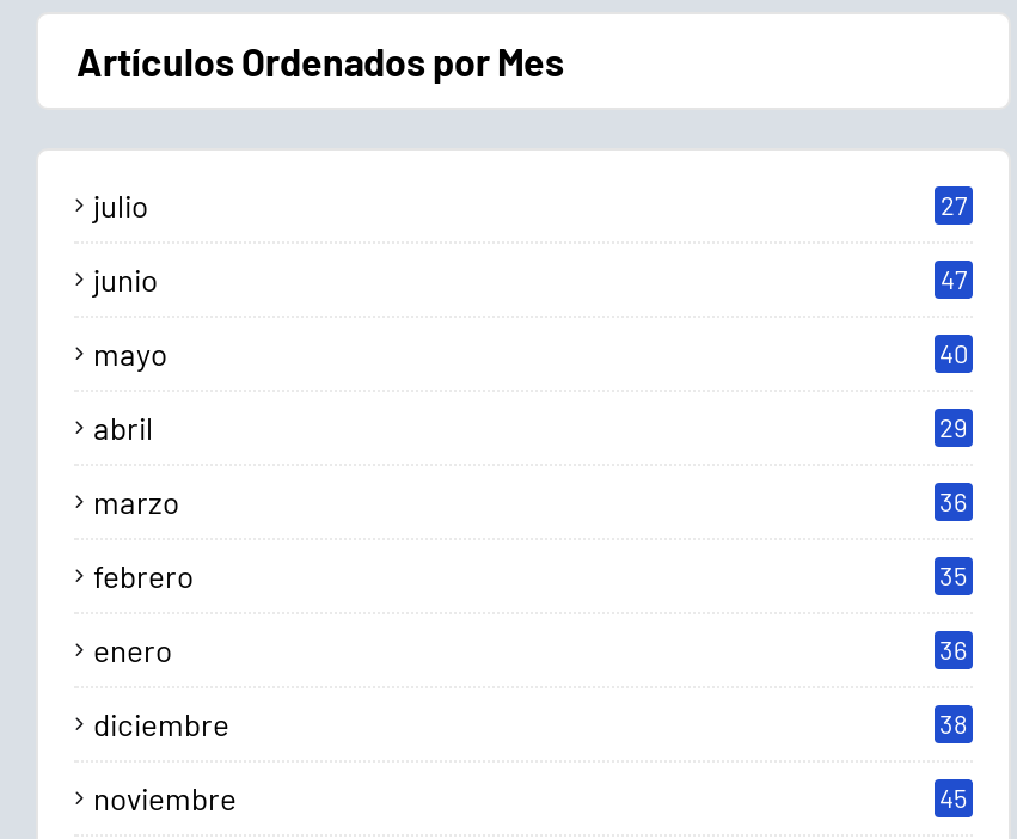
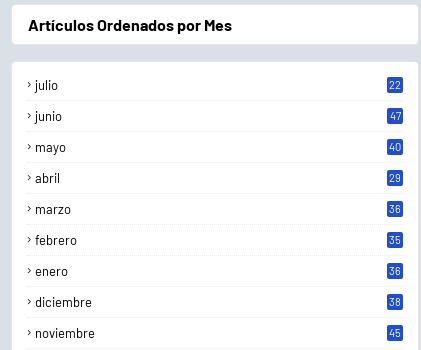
- 27
+ 22
